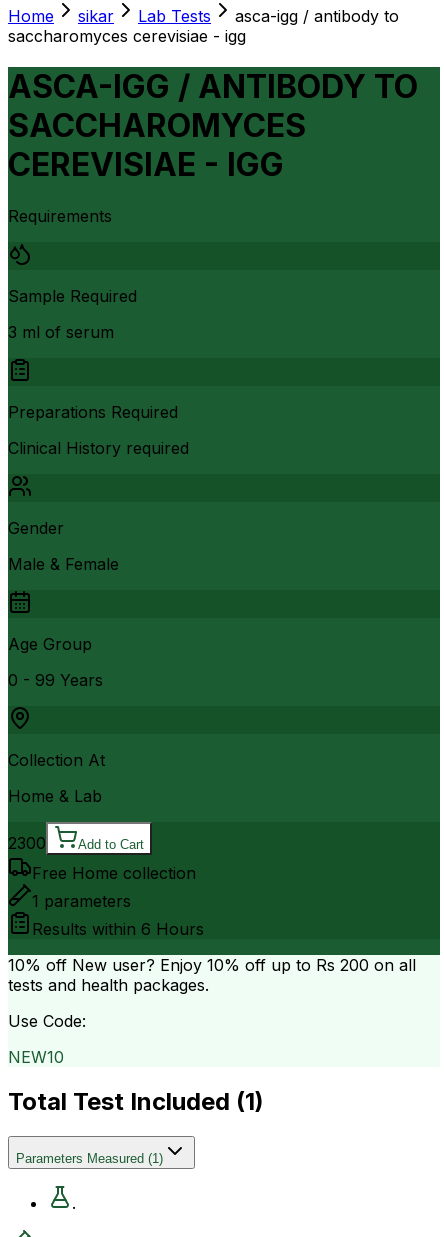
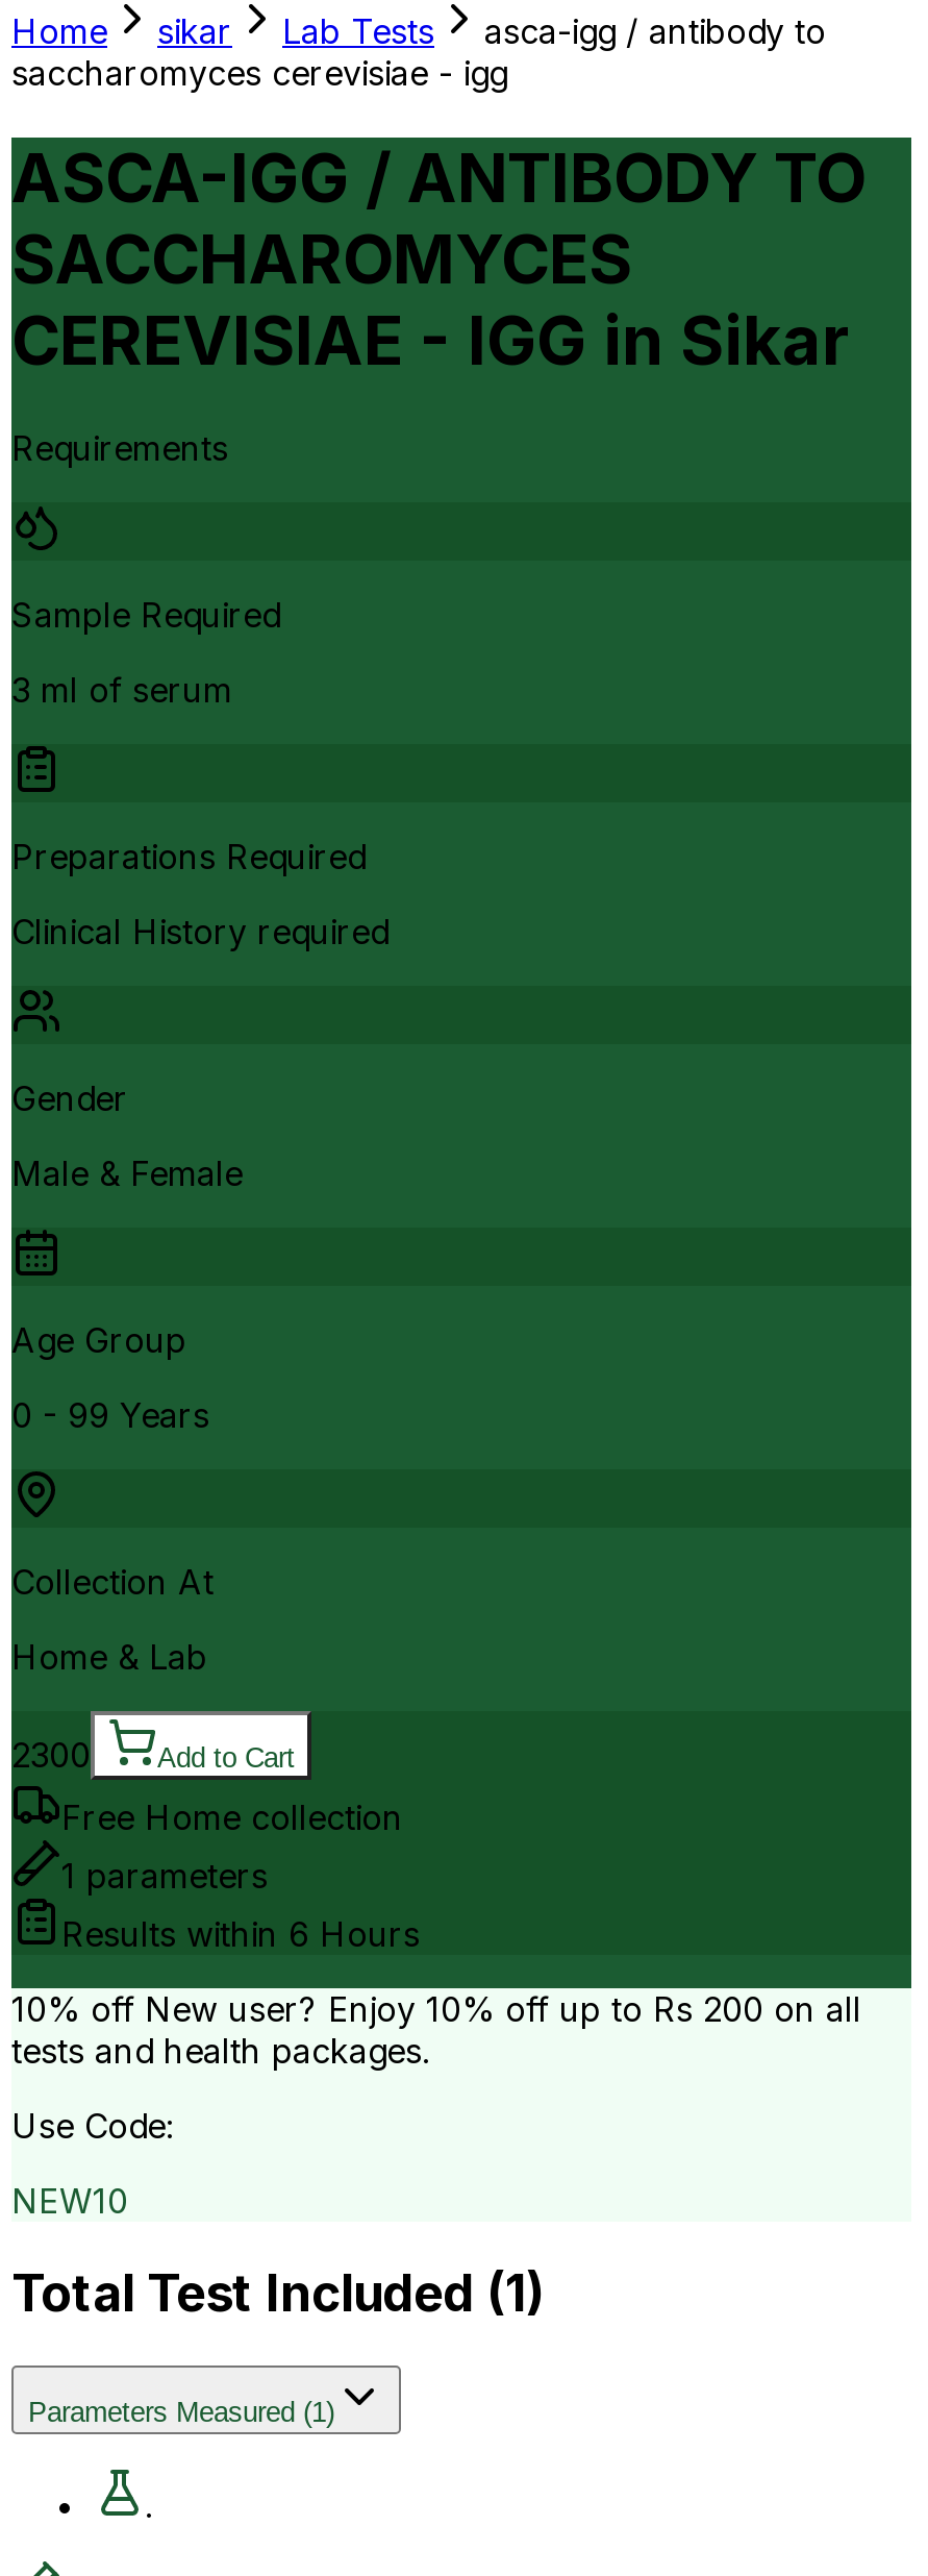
- CEREVISIAE - IGG
+ CEREVISIAE - IGG in Sikar
